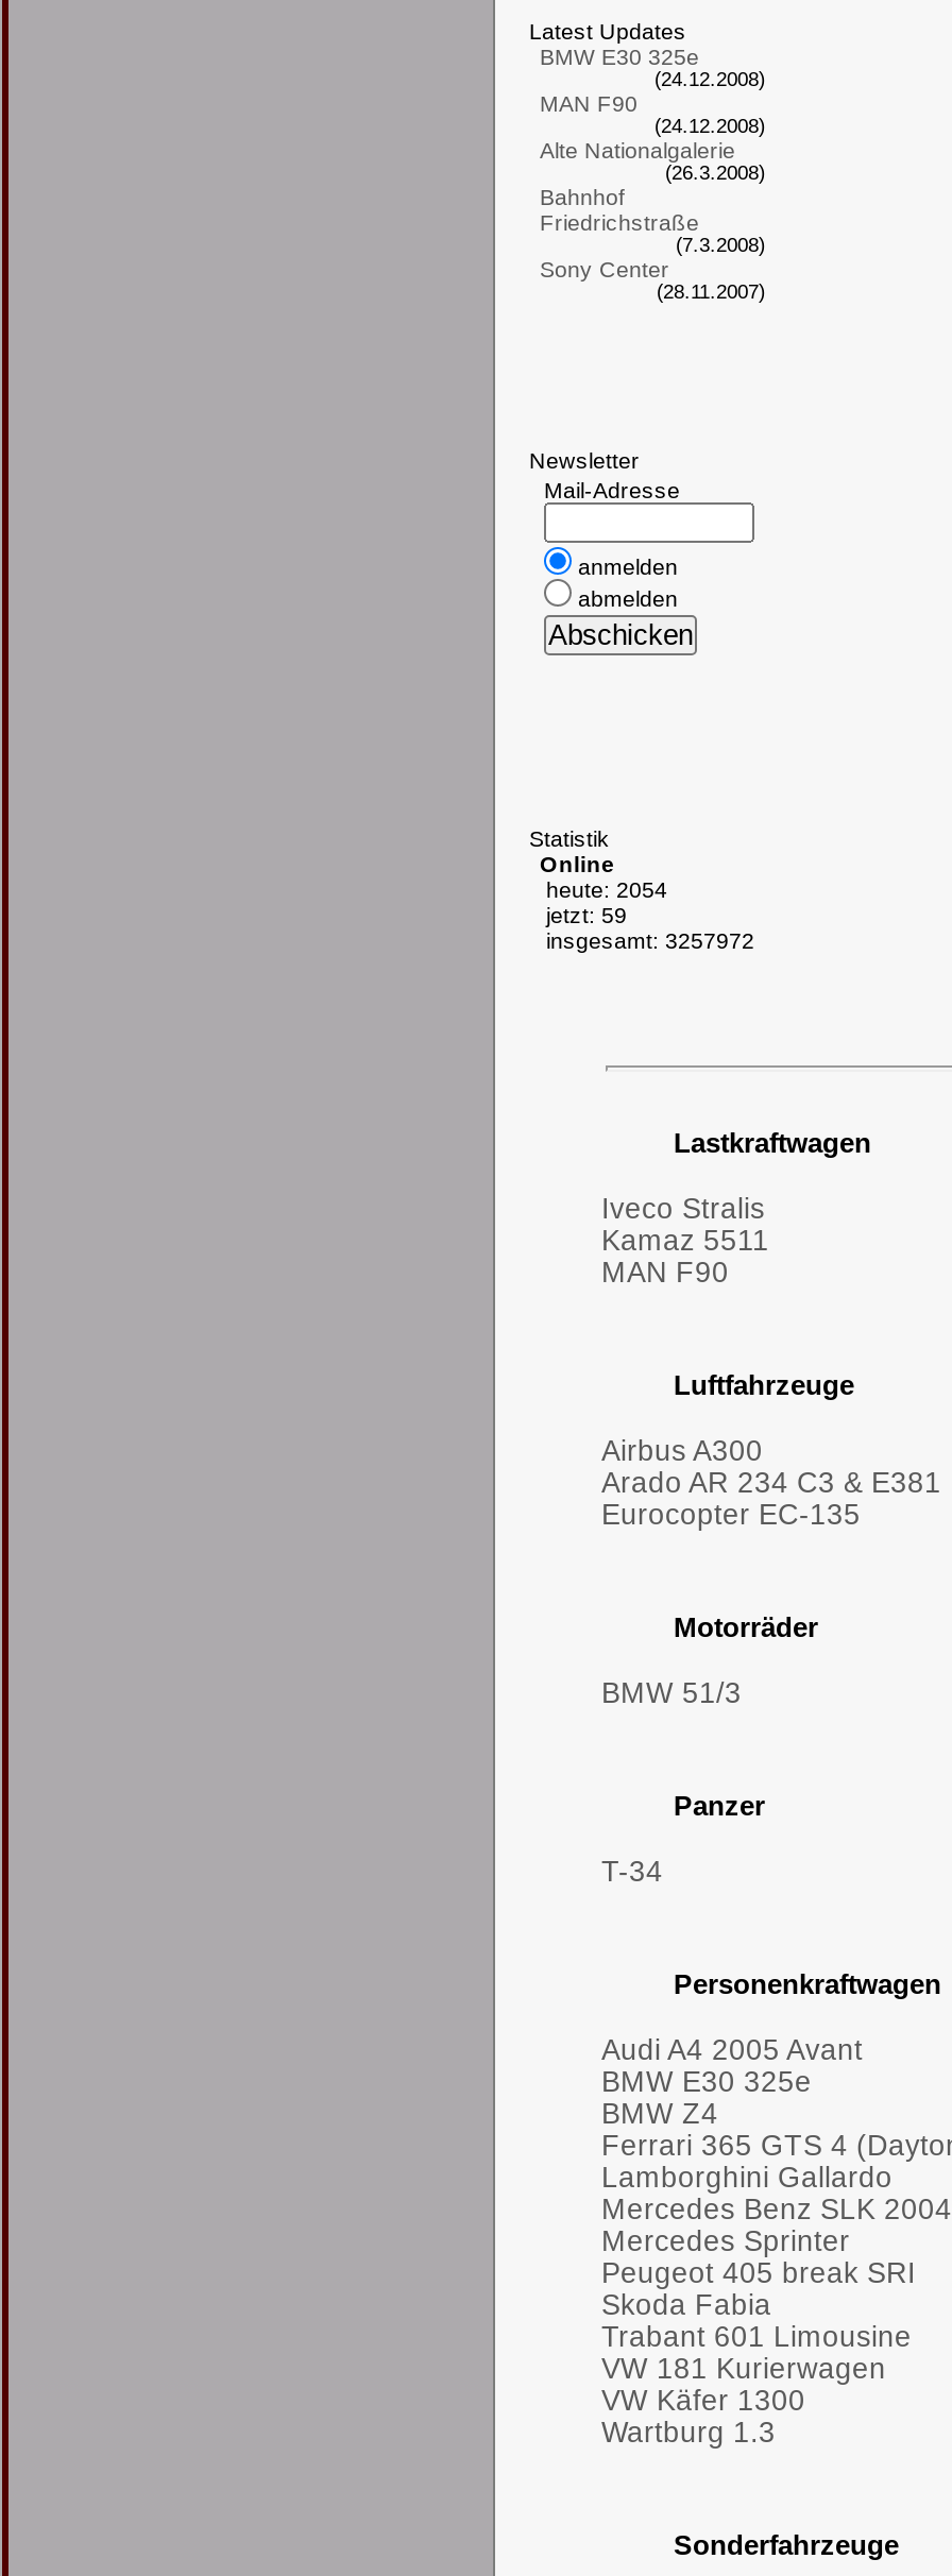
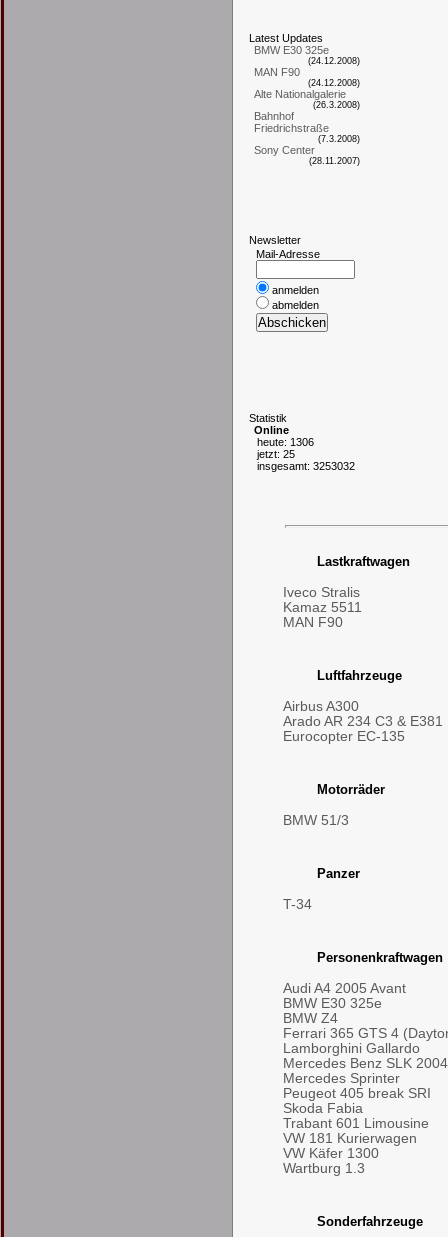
- heute: 2054
+ heute: 1306

- jetzt: 59
+ jetzt: 25

- insgesamt: 3257972
+ insgesamt: 3253032
